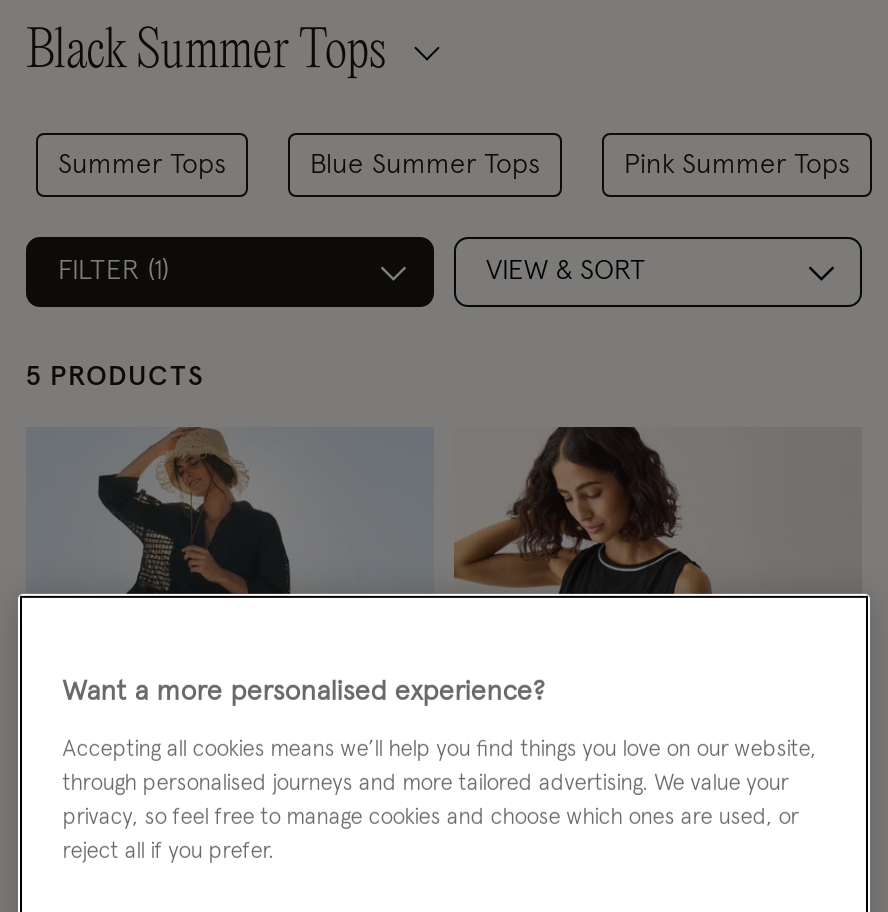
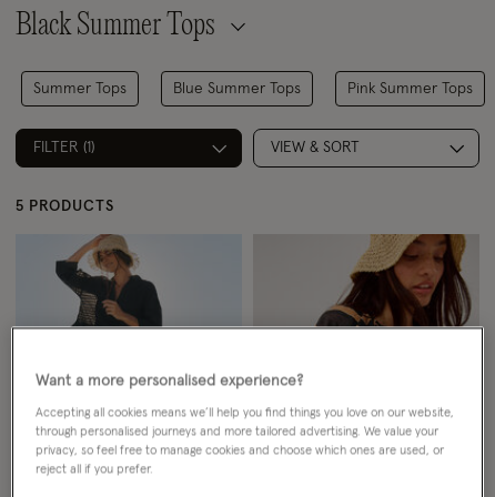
- [image]
+ [image]
